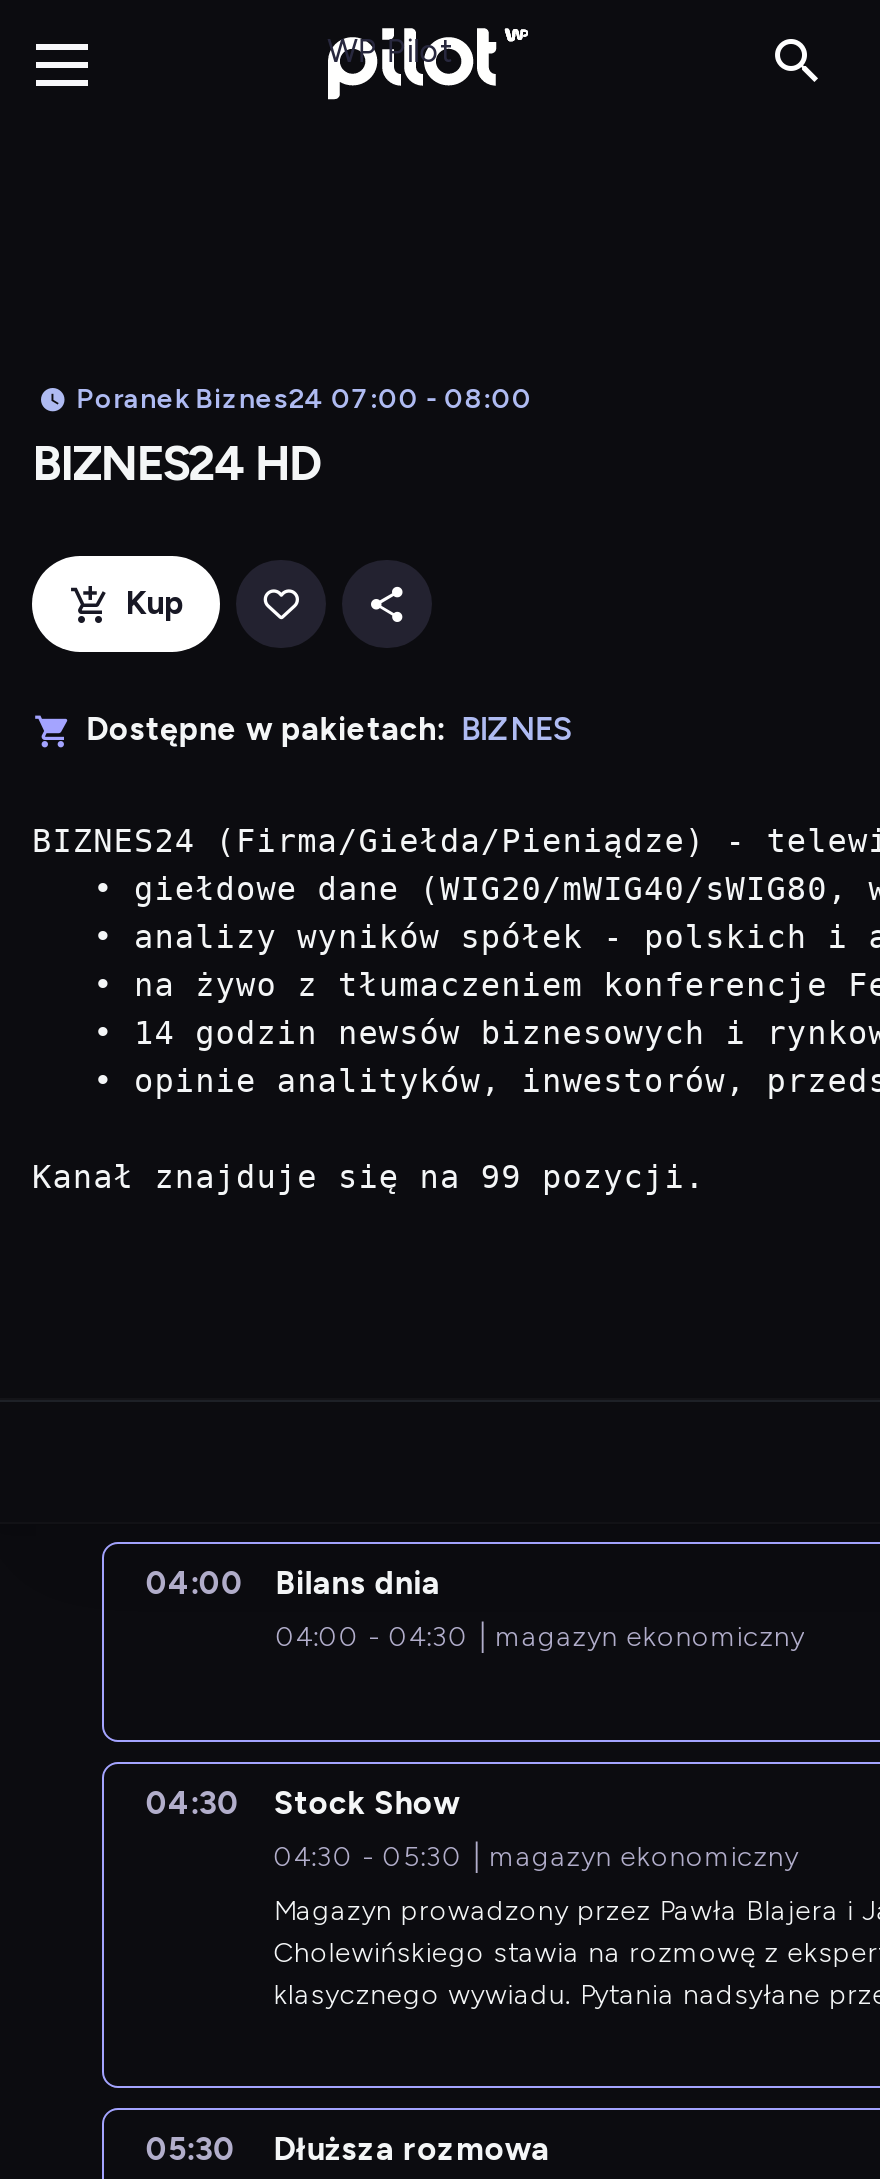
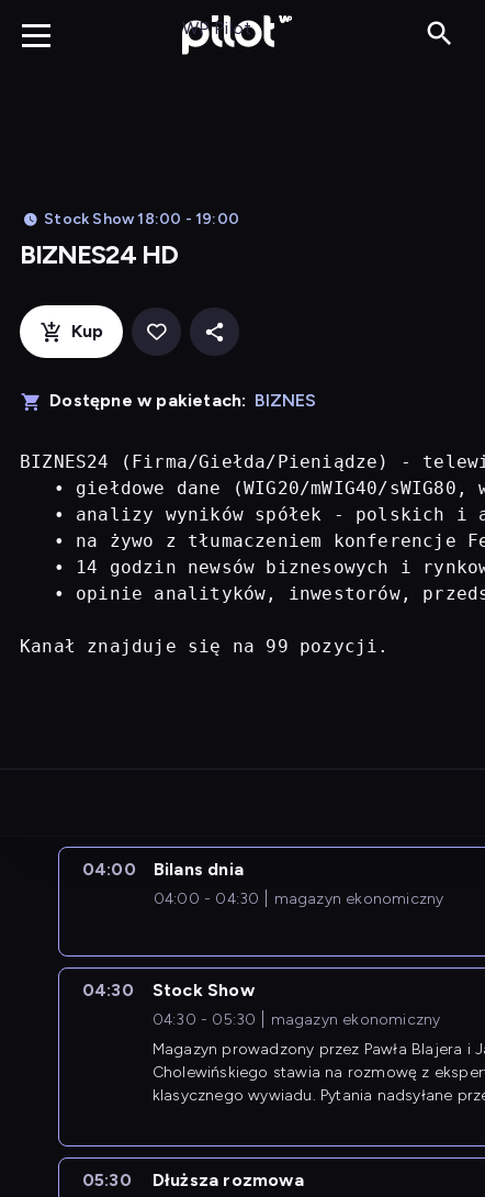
- Poranek Biznes24 07:00 - 08:00
+ Stock Show 18:00 - 19:00
